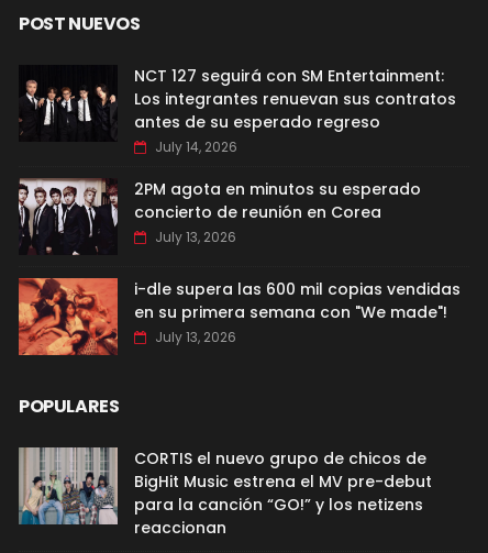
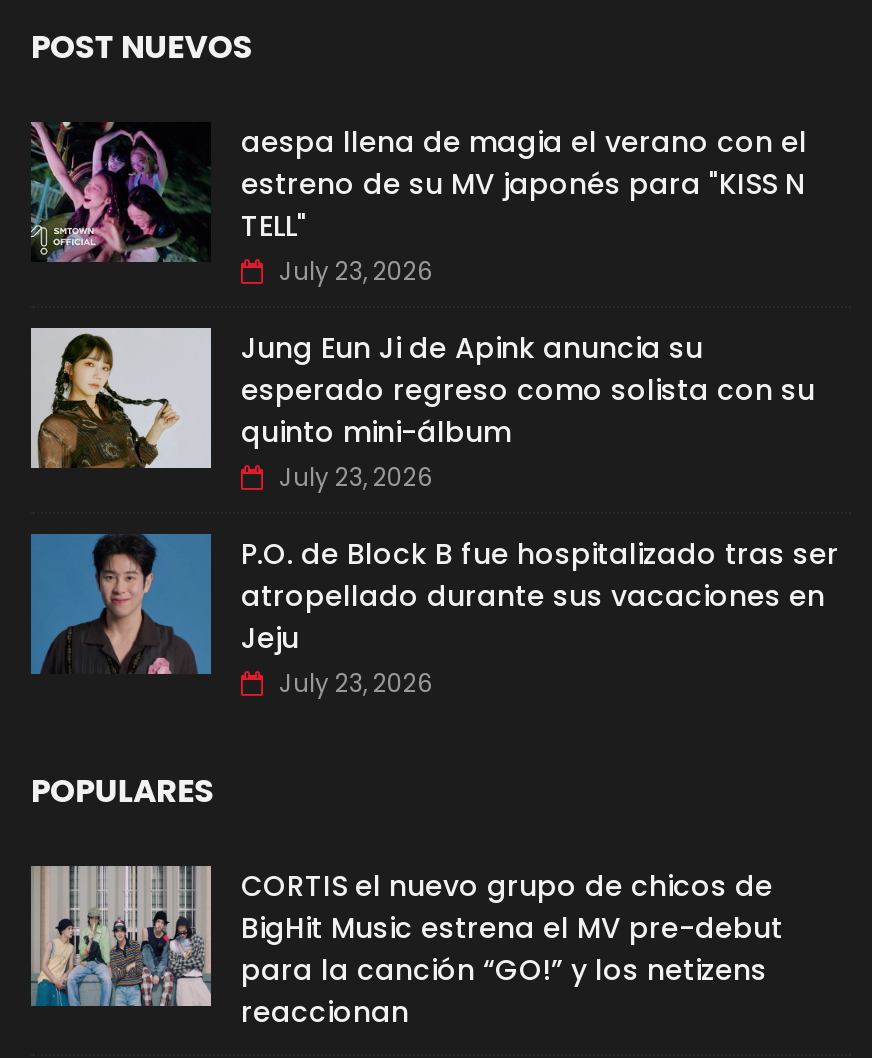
- [image]
- NCT 127 seguirá con SM Entertainment:
- Los integrantes renuevan sus contratos
- antes de su esperado regreso
- July 14, 2026
+ [image]
+ aespa llena de magia el verano con el
+ estreno de su MV japonés para "KISS N
+ TELL"
+ July 23, 2026

- [image]
- 2PM agota en minutos su esperado
- concierto de reunión en Corea
- July 13, 2026
+ [image]
+ Jung Eun Ji de Apink anuncia su
+ esperado regreso como solista con su
+ quinto mini-álbum
+ July 23, 2026

- [image]
- i-dle supera las 600 mil copias vendidas
- en su primera semana con "We made"!
- July 13, 2026
+ [image]
+ P.O. de Block B fue hospitalizado tras ser
+ atropellado durante sus vacaciones en
+ Jeju
+ July 23, 2026
